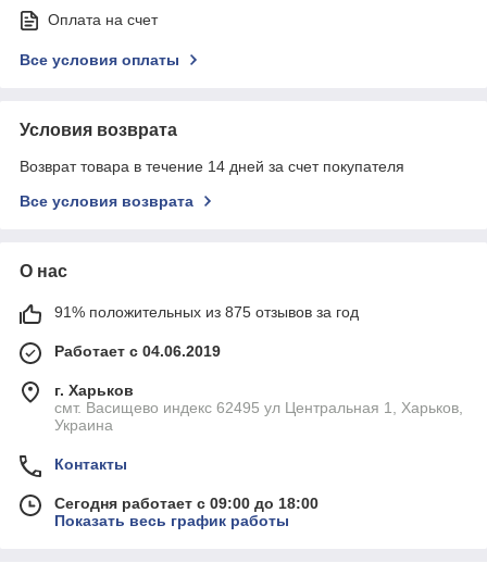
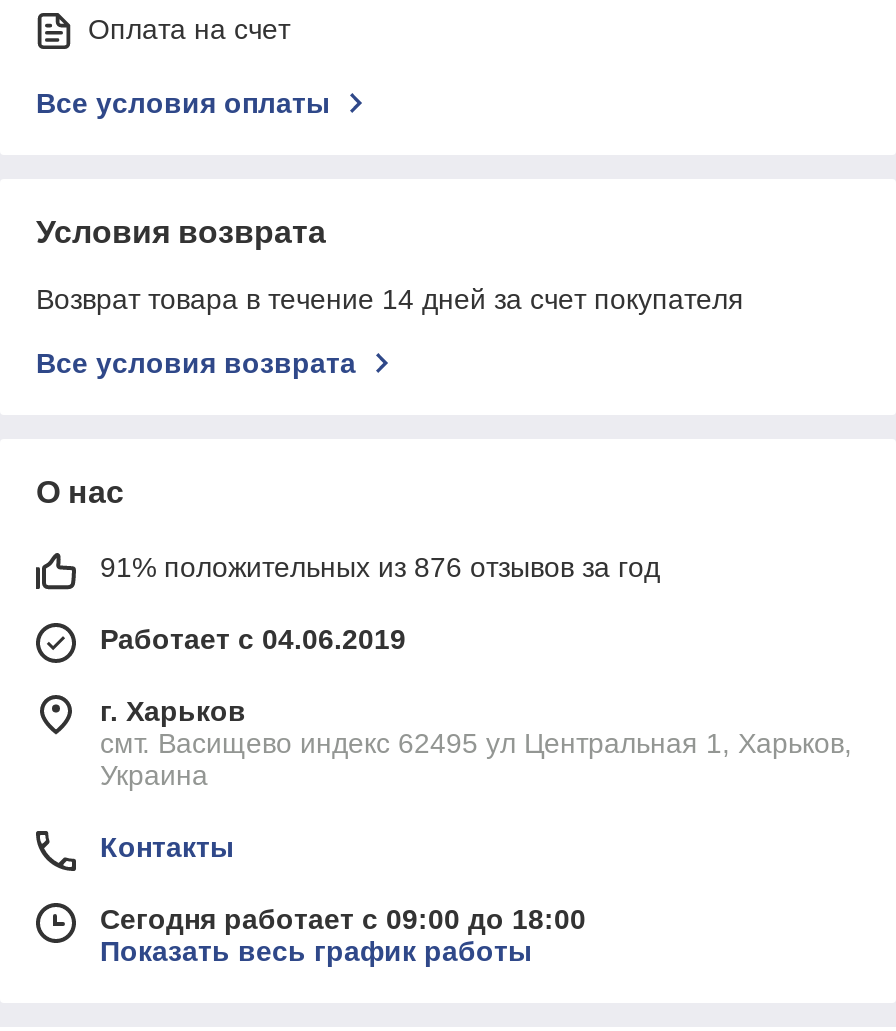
- 91% положительных из 875 отзывов за год
+ 91% положительных из 876 отзывов за год
